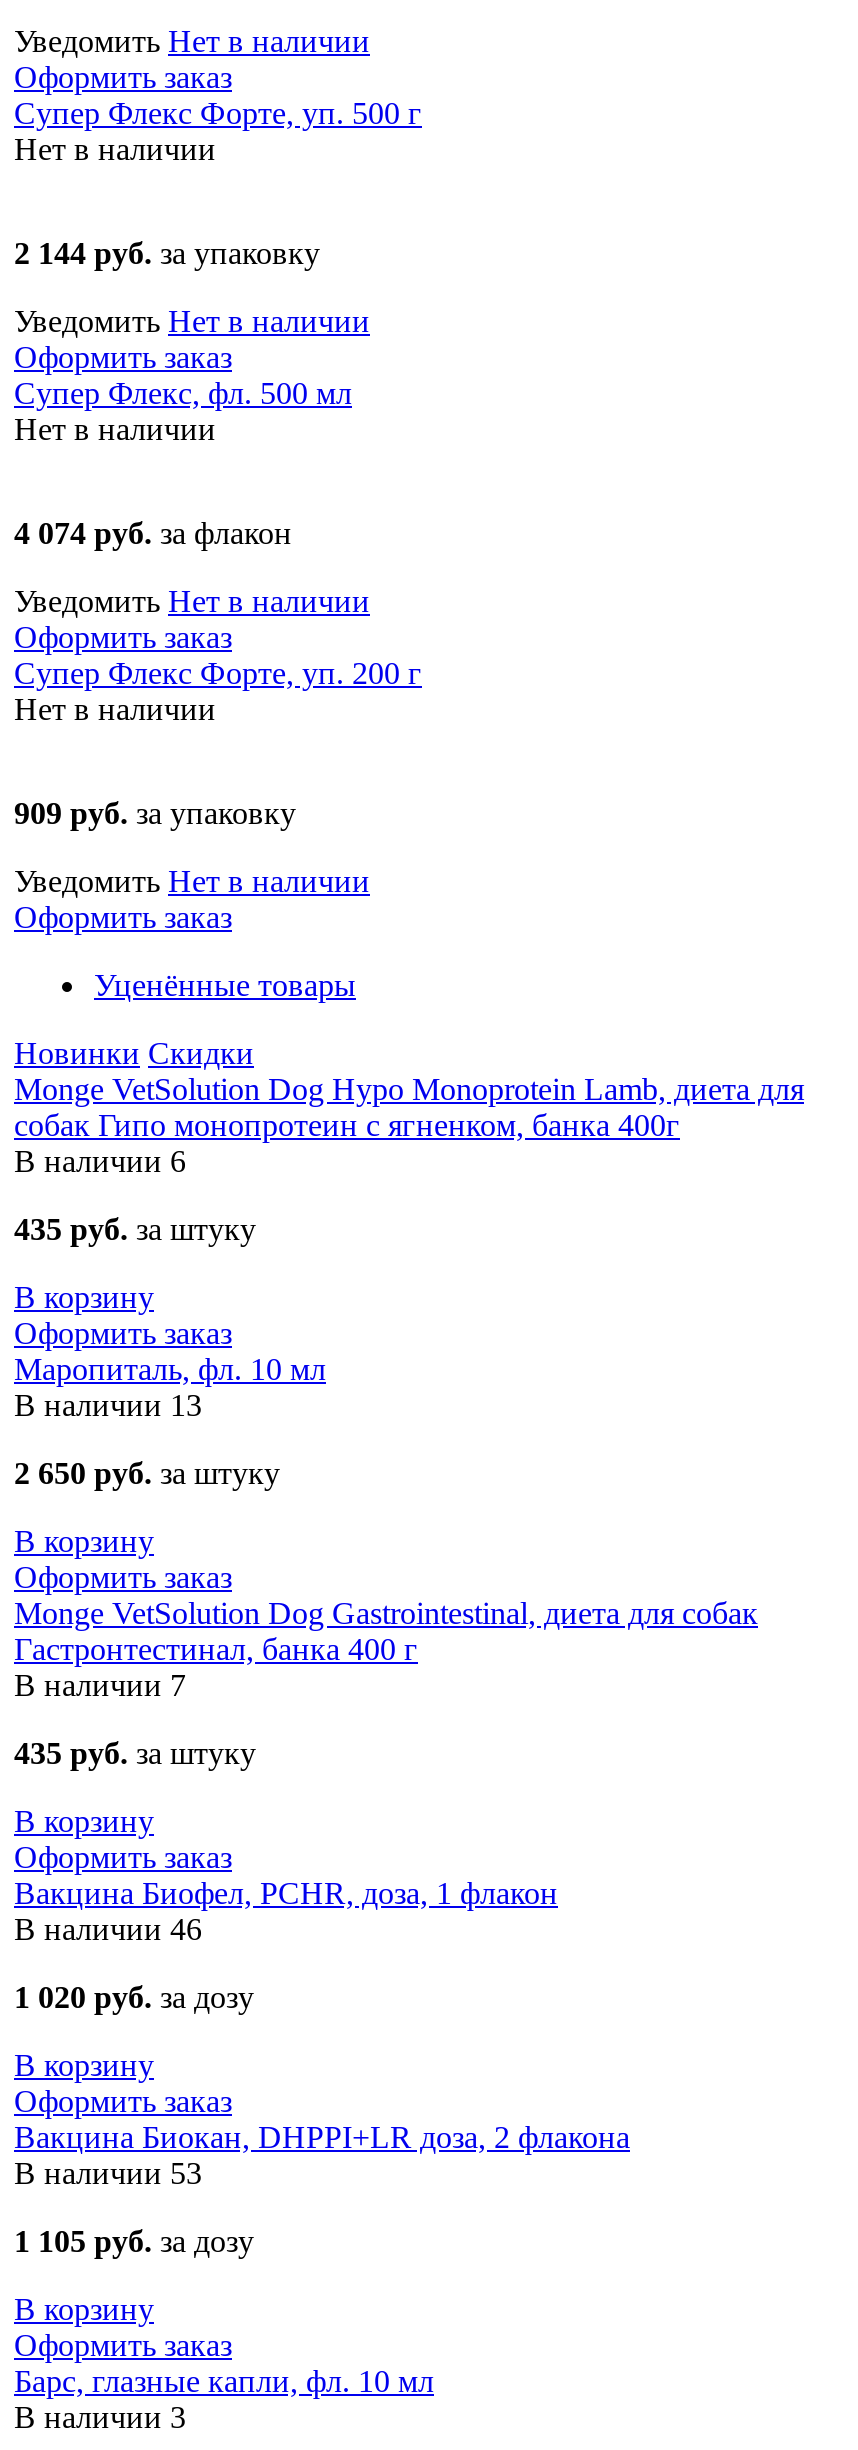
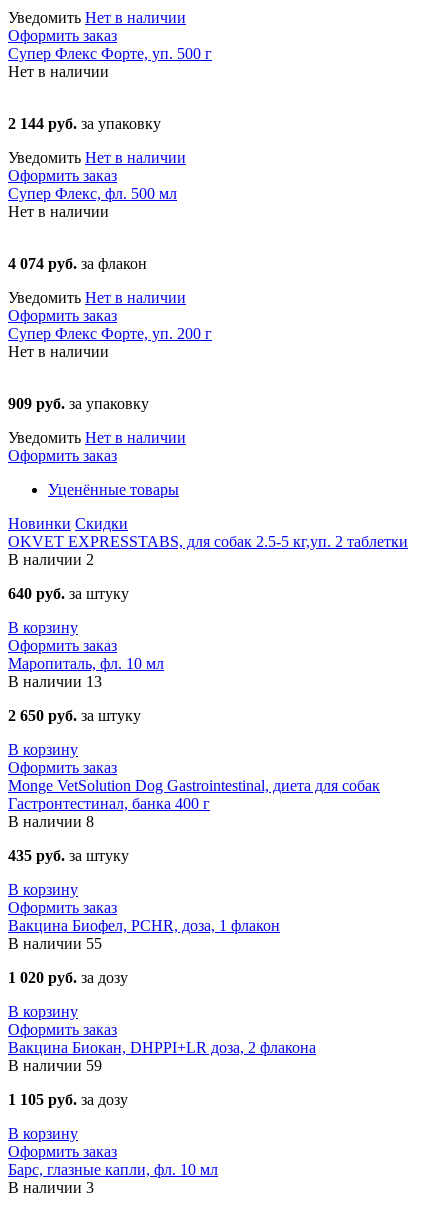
- Monge VetSolution Dog Hypo Monoprotein Lamb, диета для
- собак Гипо монопротеин с ягненком, банка 400г
- В наличии 6
+ OKVET EXPRESSTABS, для собак 2.5-5 кг,уп. 2 таблетки
+ В наличии 2

- 435 руб. за штуку
+ 640 руб. за штуку

- В наличии 7
+ В наличии 8

- В наличии 46
+ В наличии 55

- В наличии 53
+ В наличии 59
